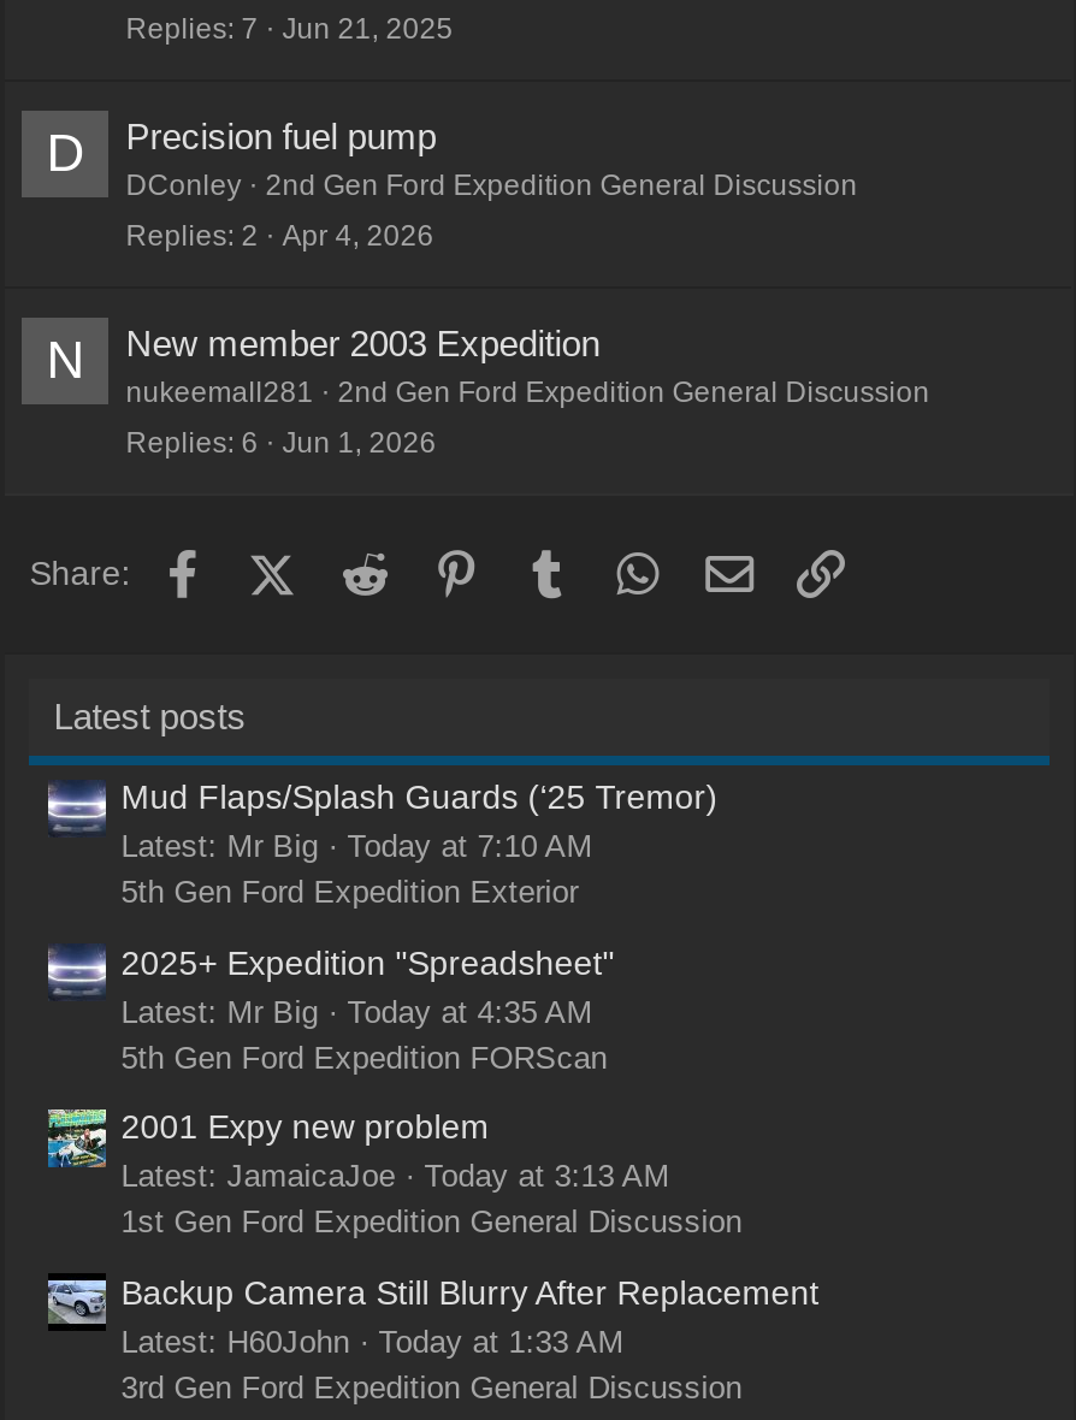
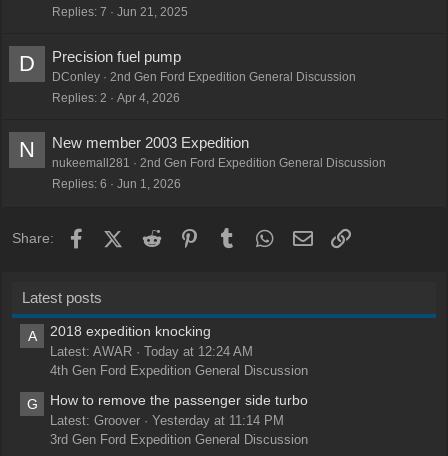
- Mud Flaps/Splash Guards (‘25 Tremor)
- Latest: Mr Big
- Today at 7:10 AM
- 5th Gen Ford Expedition Exterior
- 2025+ Expedition "Spreadsheet"
- Latest: Mr Big
- Today at 4:35 AM
- 5th Gen Ford Expedition FORScan
- 2001 Expy new problem
- Latest: JamaicaJoe
- Today at 3:13 AM
- 1st Gen Ford Expedition General Discussion
- Backup Camera Still Blurry After Replacement
- Latest: H60John
- Today at 1:33 AM
+ A
+ 2018 expedition knocking
+ Latest: AWAR
+ Today at 12:24 AM
+ 4th Gen Ford Expedition General Discussion
+ G
+ How to remove the passenger side turbo
+ Latest: Groover
+ Yesterday at 11:14 PM
